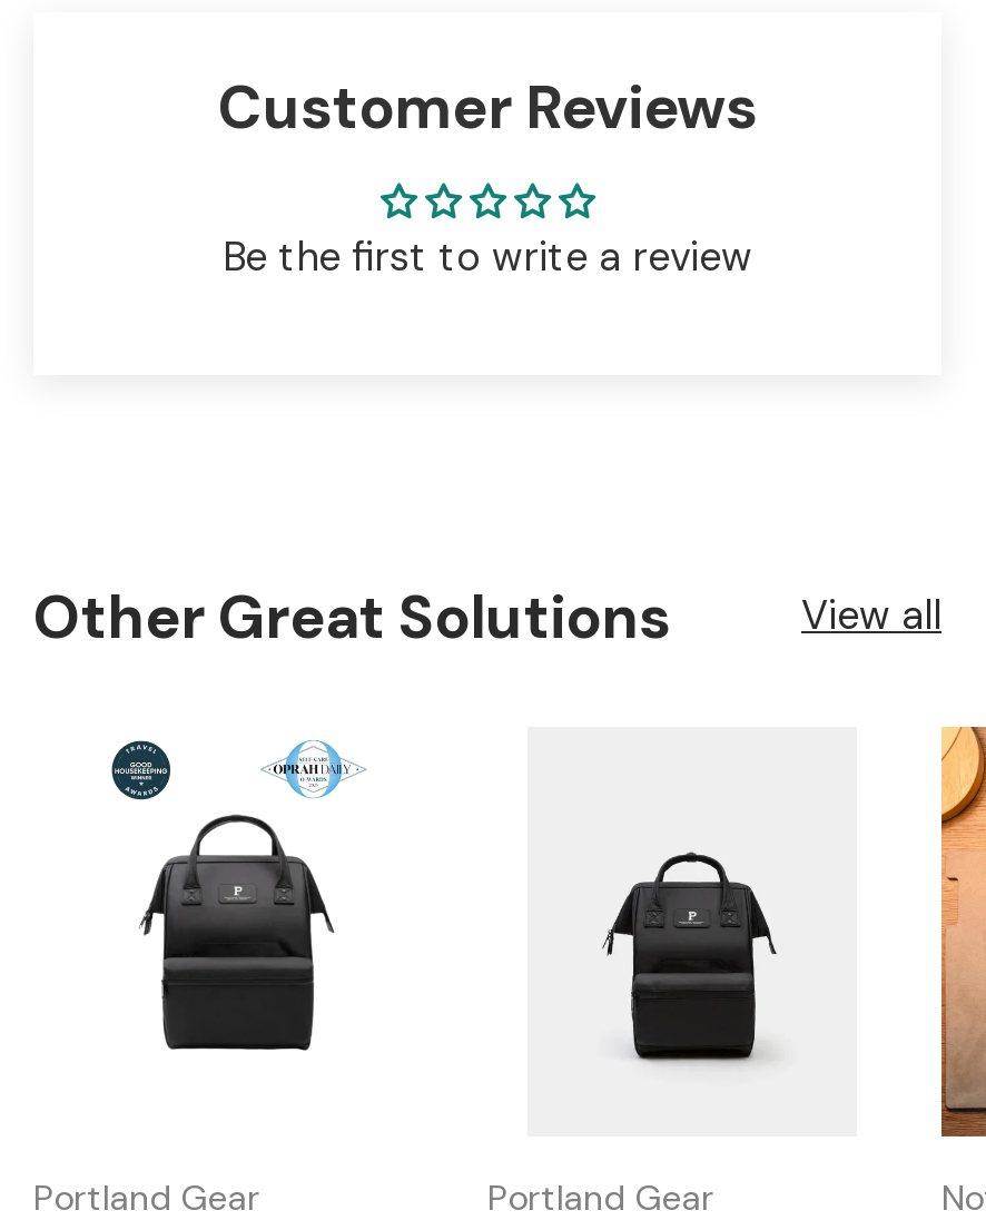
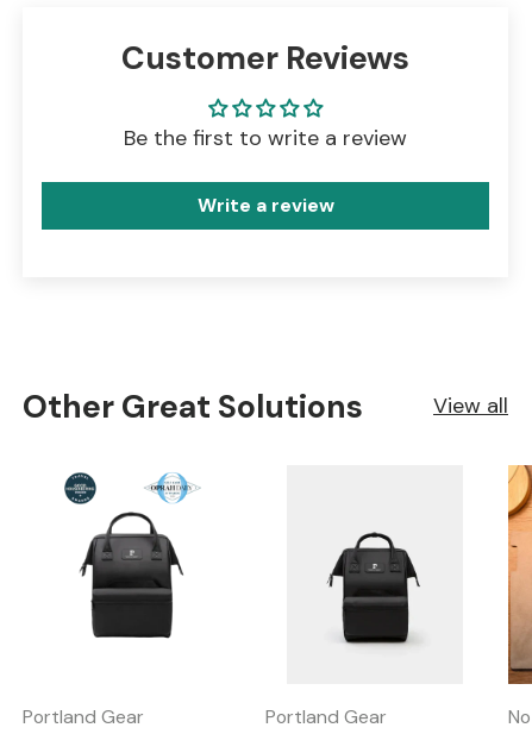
+ Write a review
